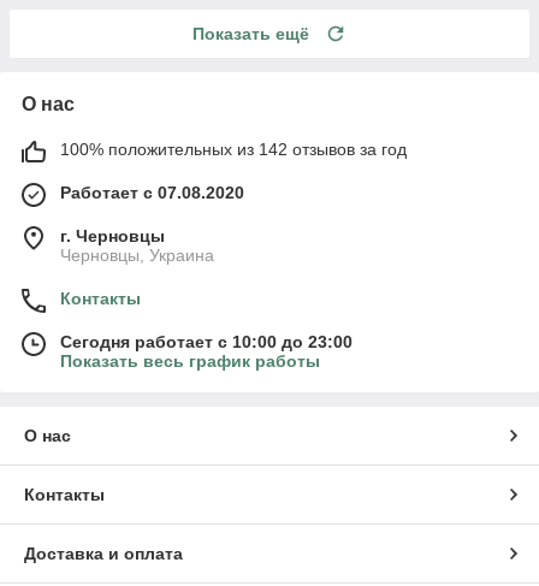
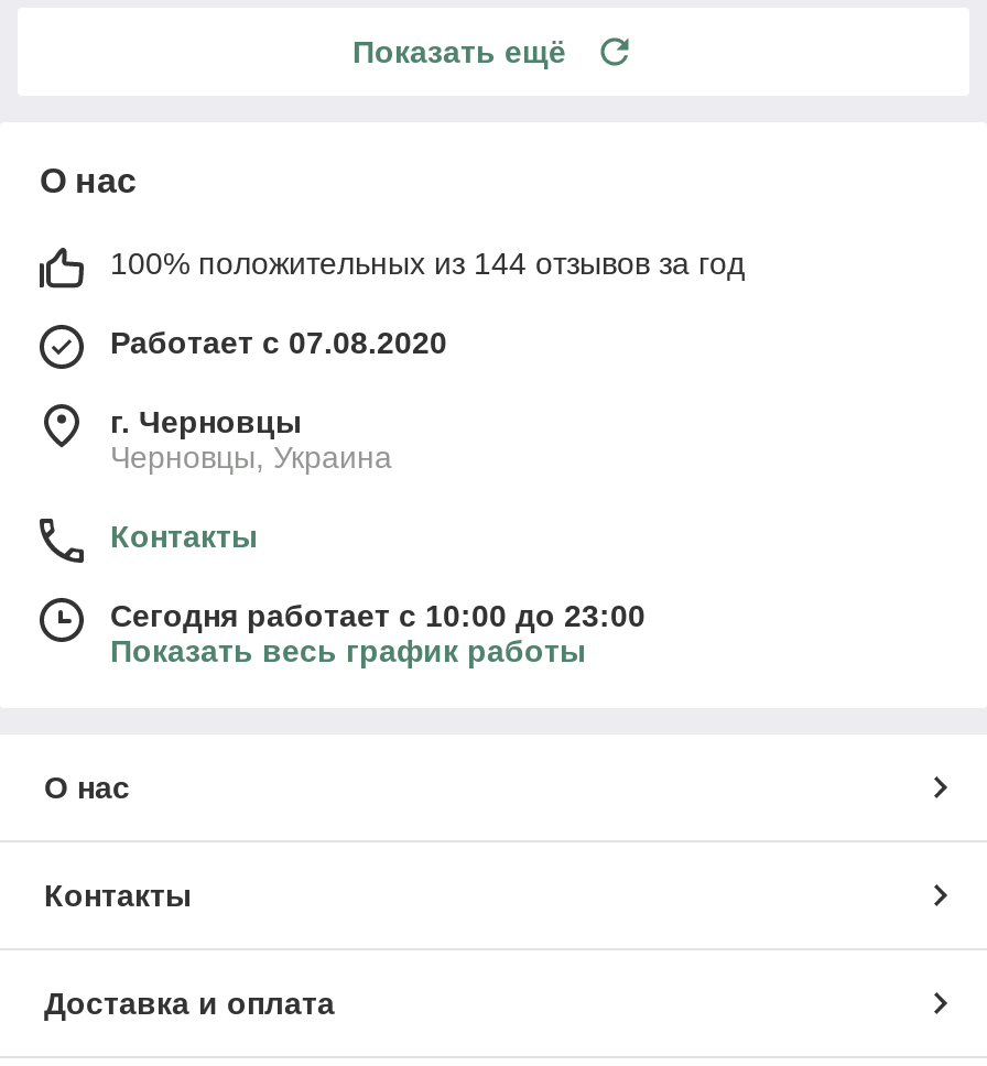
- 100% положительных из 142 отзывов за год
+ 100% положительных из 144 отзывов за год
